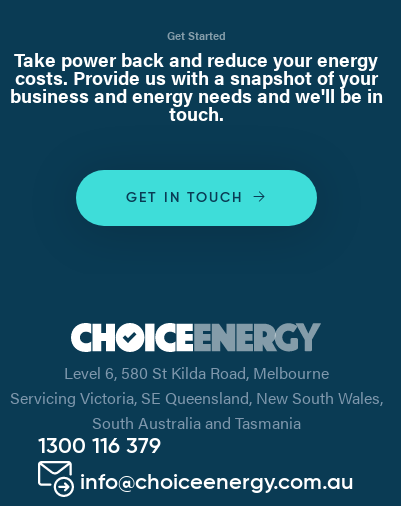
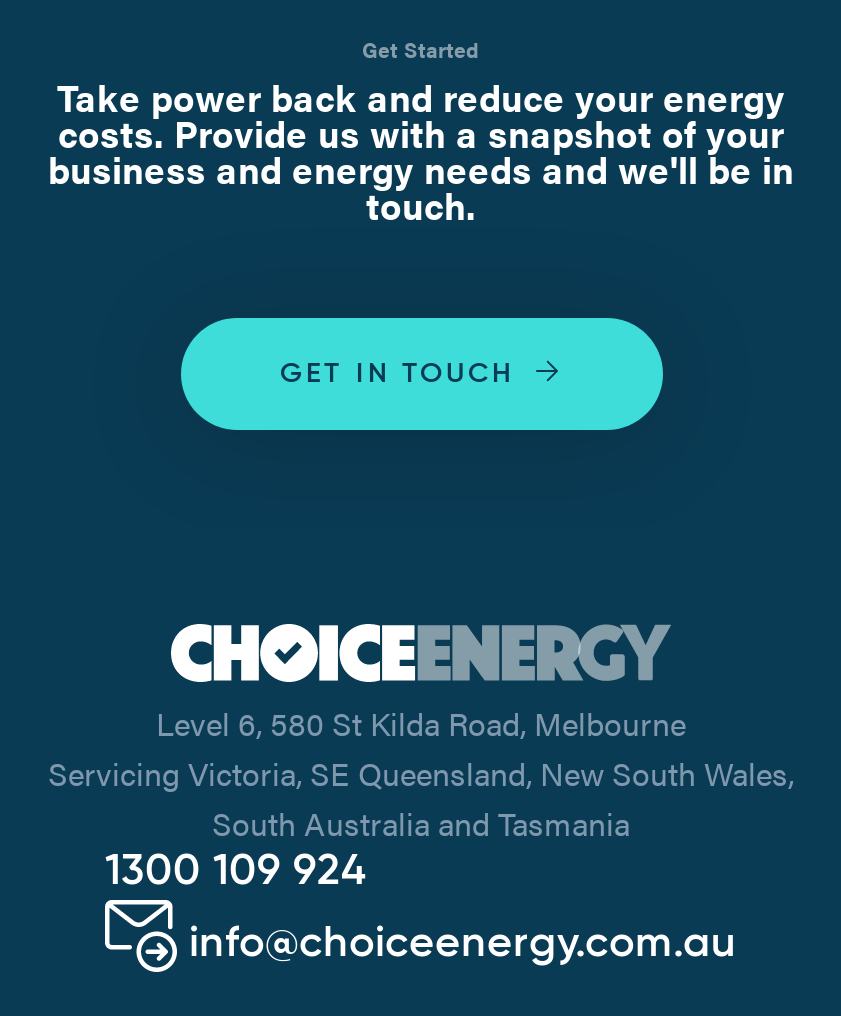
- 1300 116 379
+ 1300 109 924
